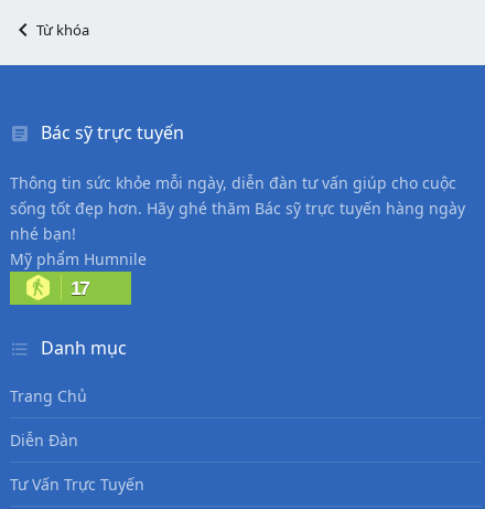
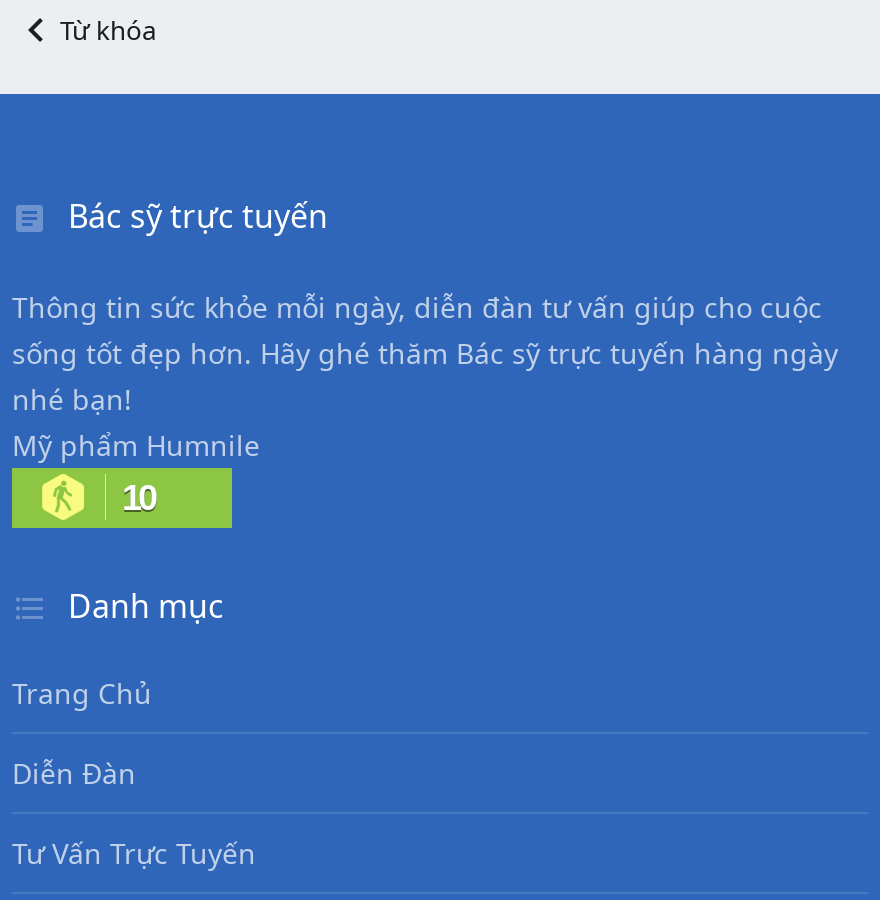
- 17
+ 10
